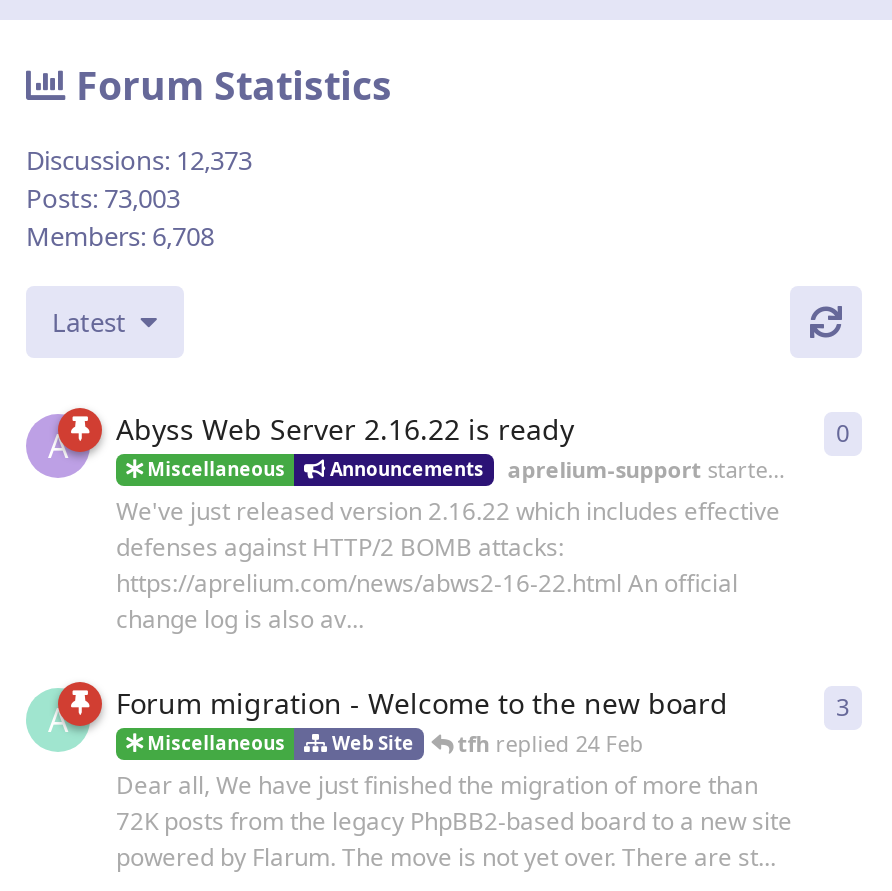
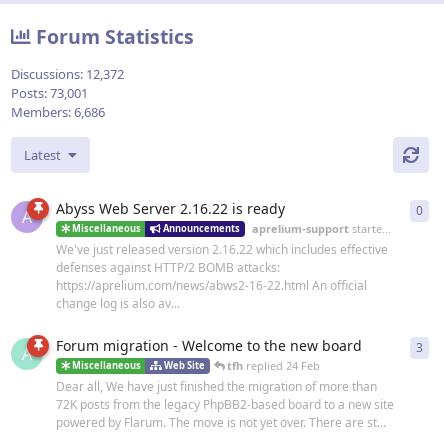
- Discussions: 12,373
+ Discussions: 12,372

- Posts: 73,003
+ Posts: 73,001

- Members: 6,708
+ Members: 6,686
